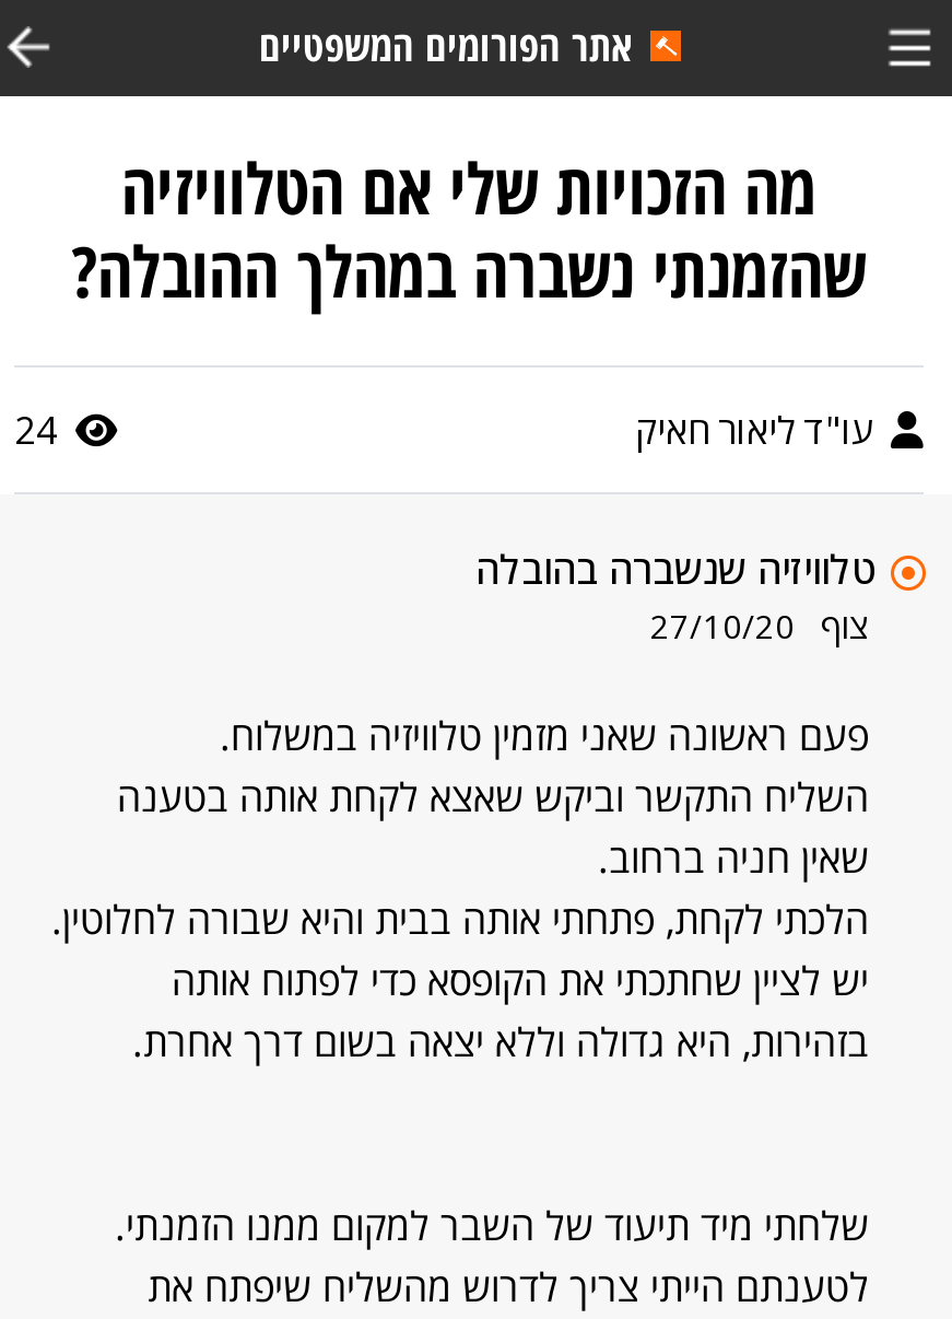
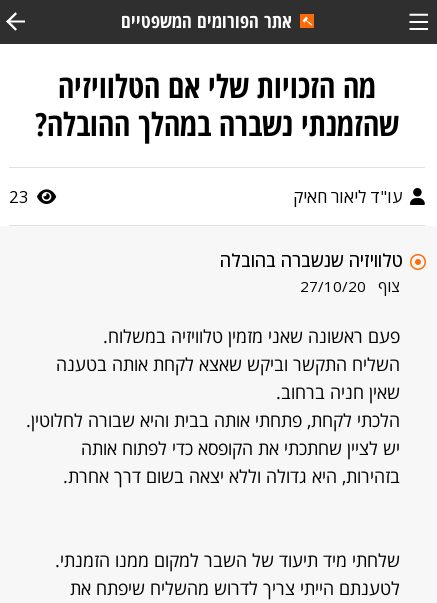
- 24
+ 23
